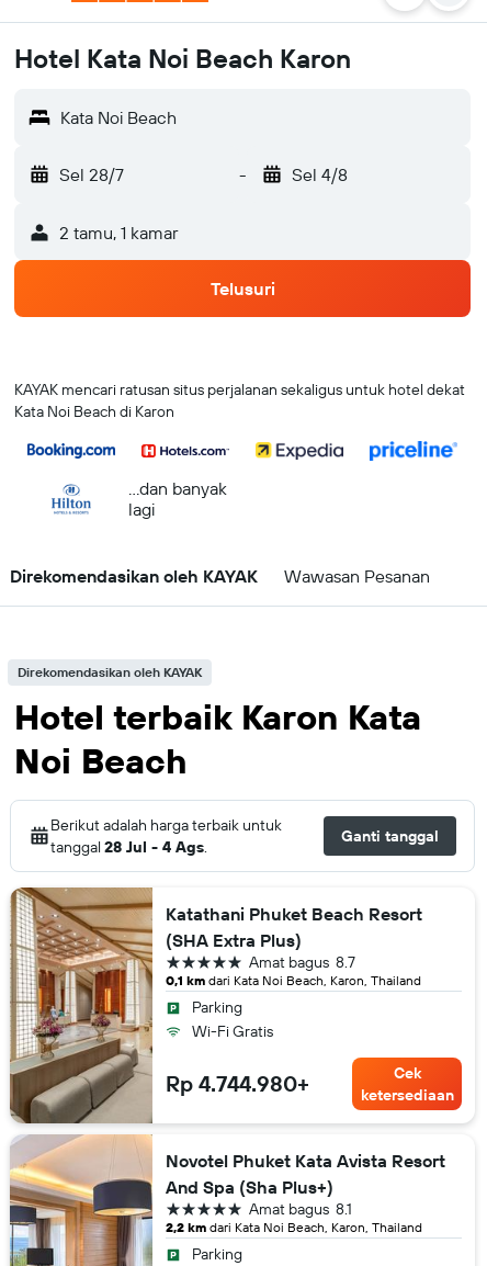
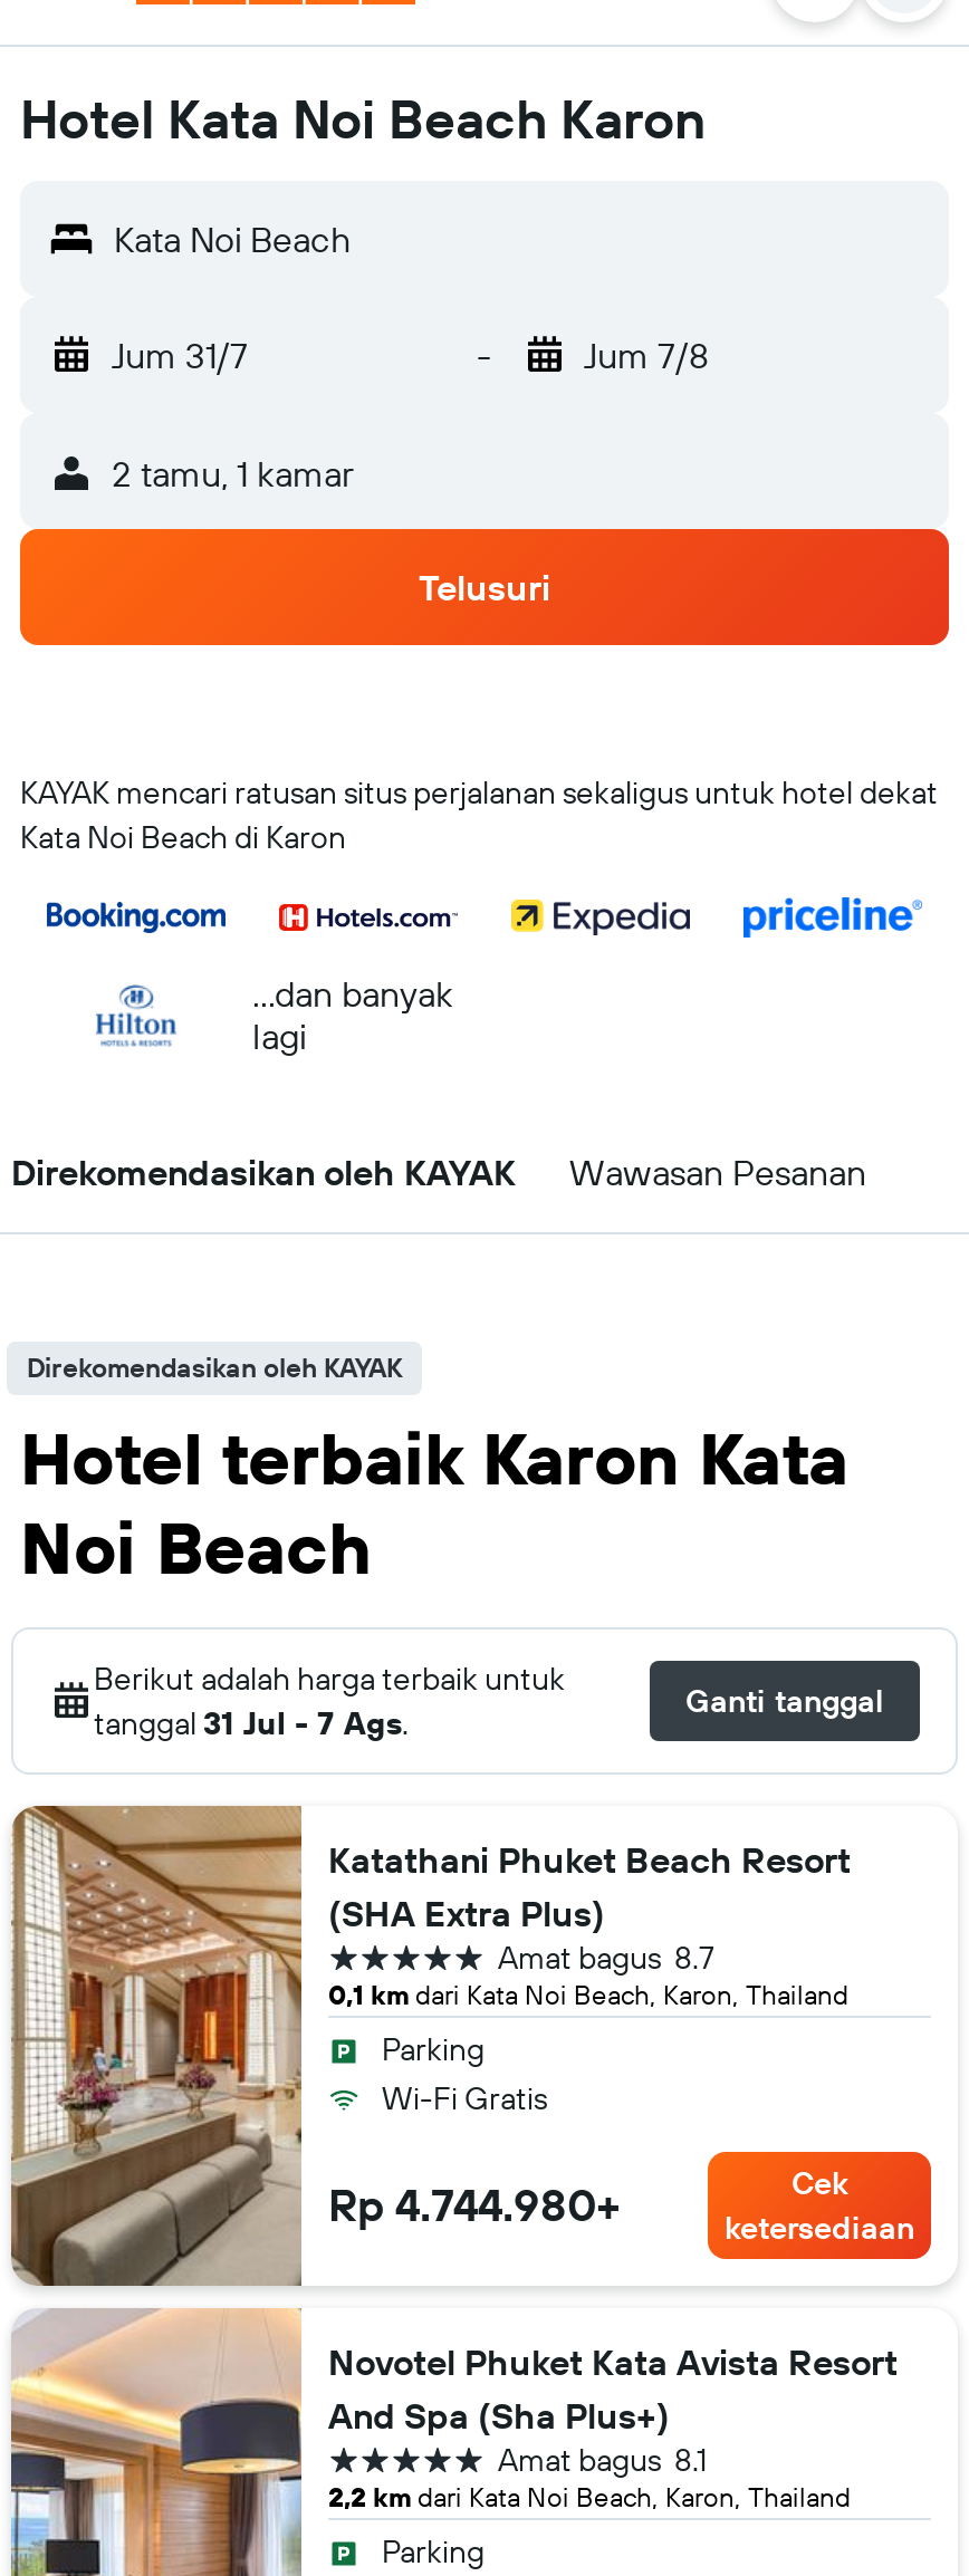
- Sel 28/7
+ Jum 31/7

- Sel 4/8
+ Jum 7/8

- tanggal 28 Jul - 4 Ags.
+ tanggal 31 Jul - 7 Ags.
